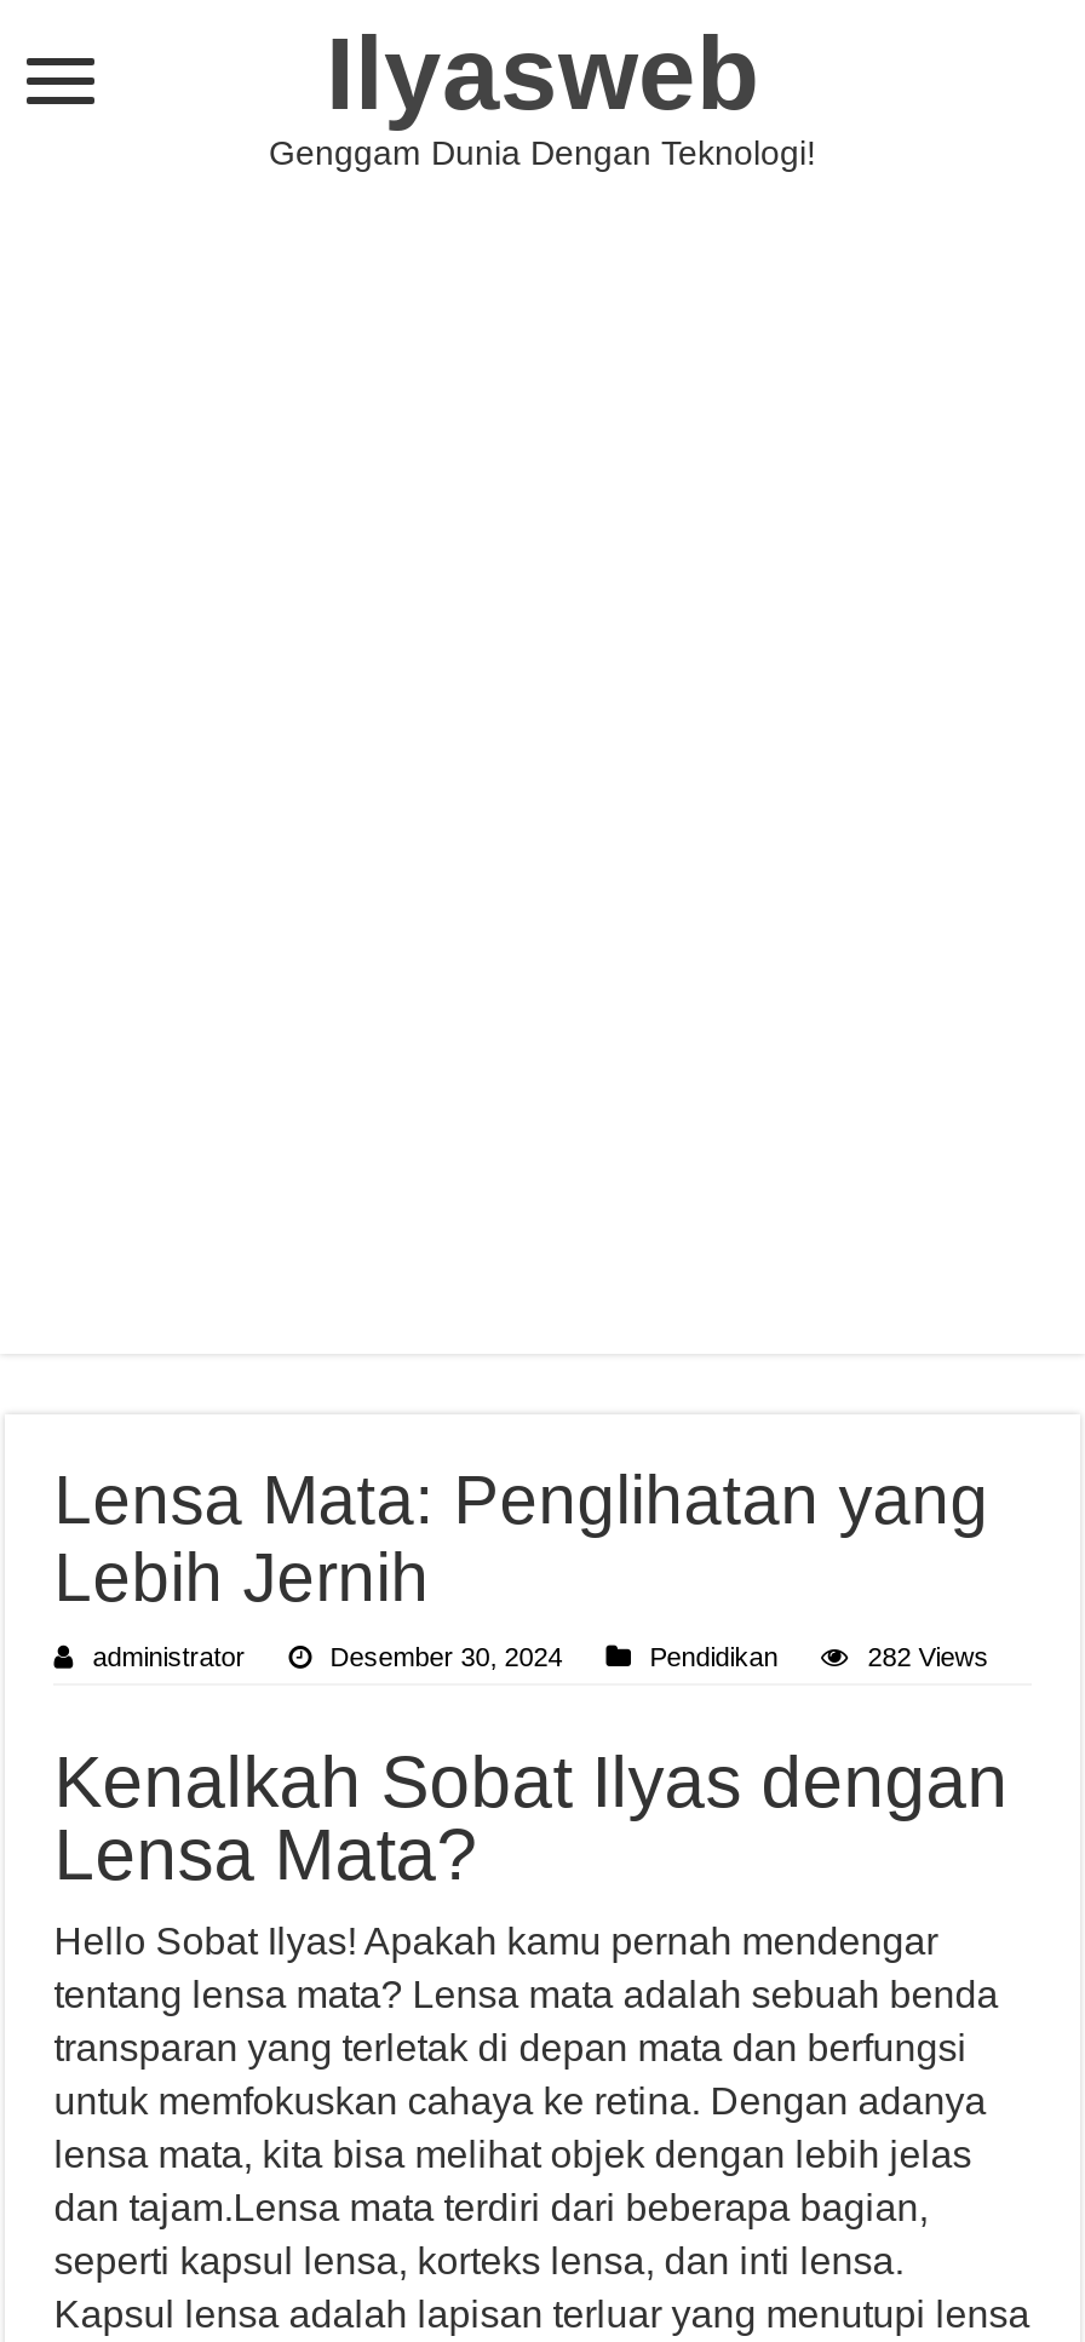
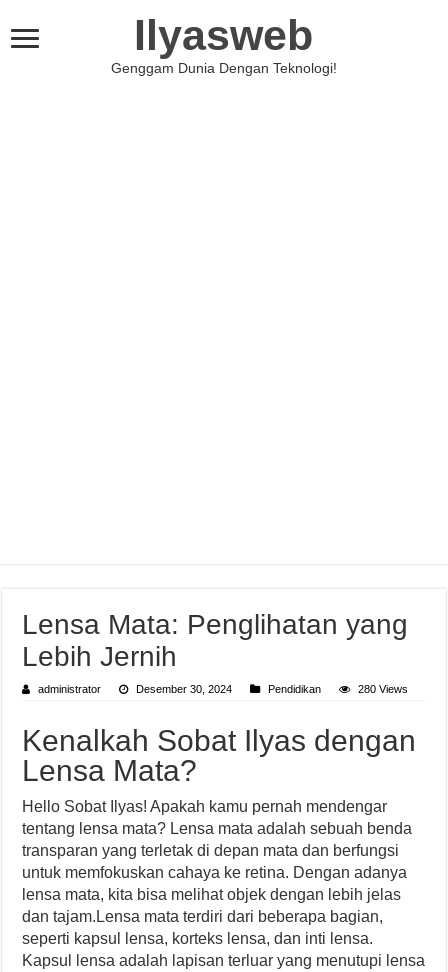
- 282 Views
+ 280 Views
